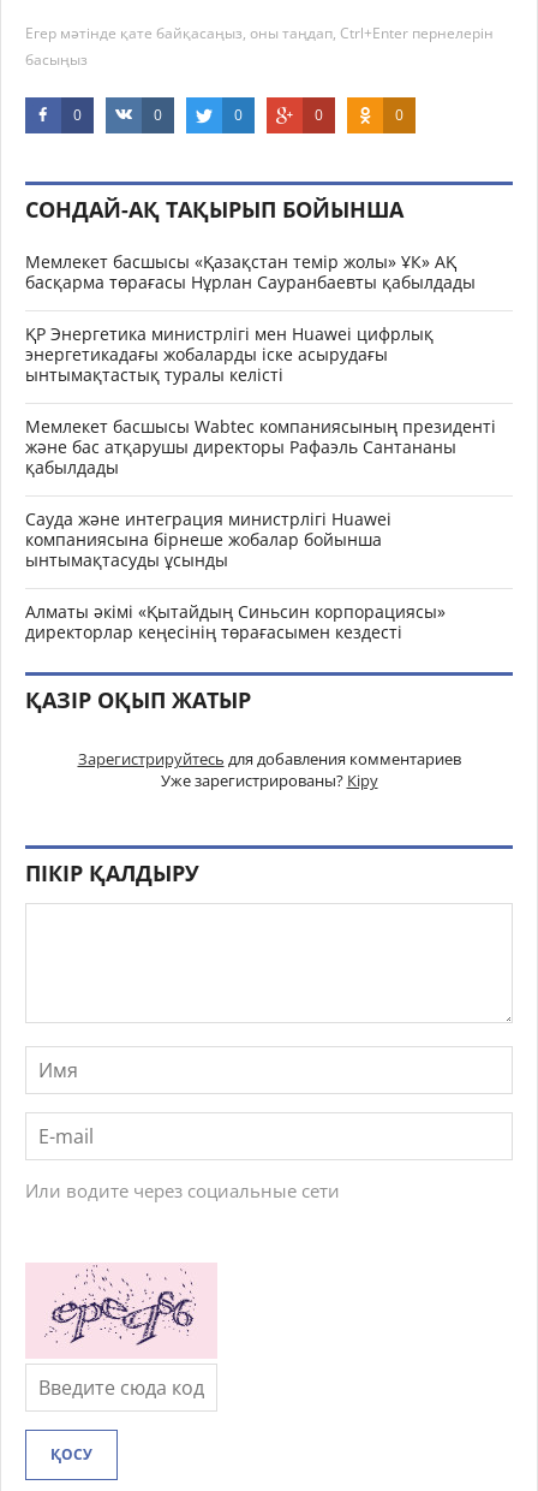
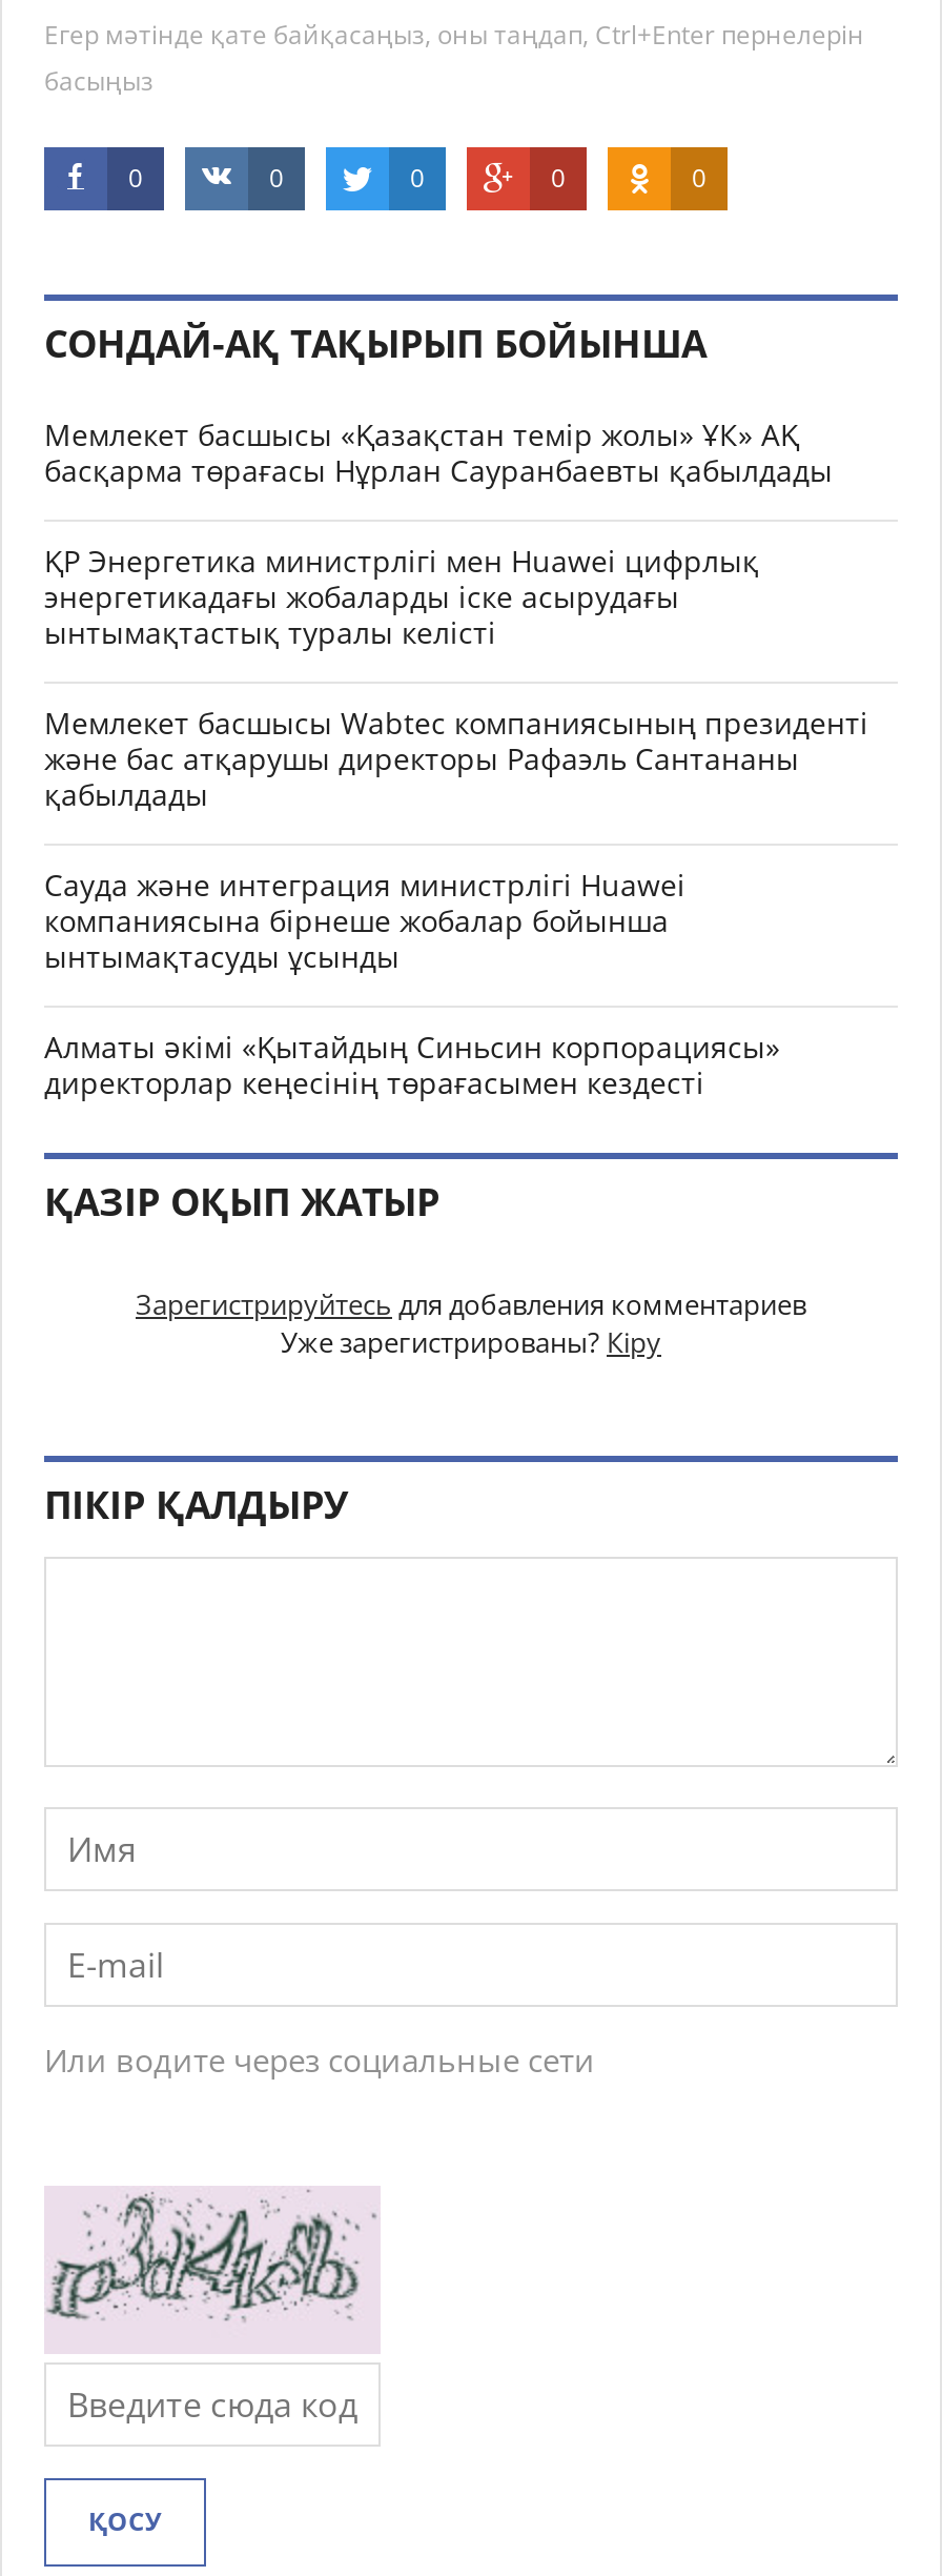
- [image]
+ [image]
